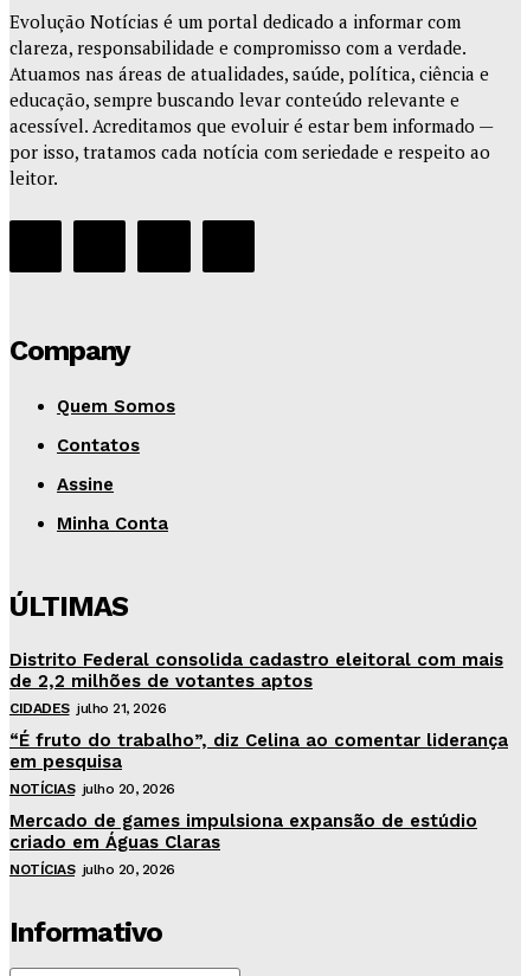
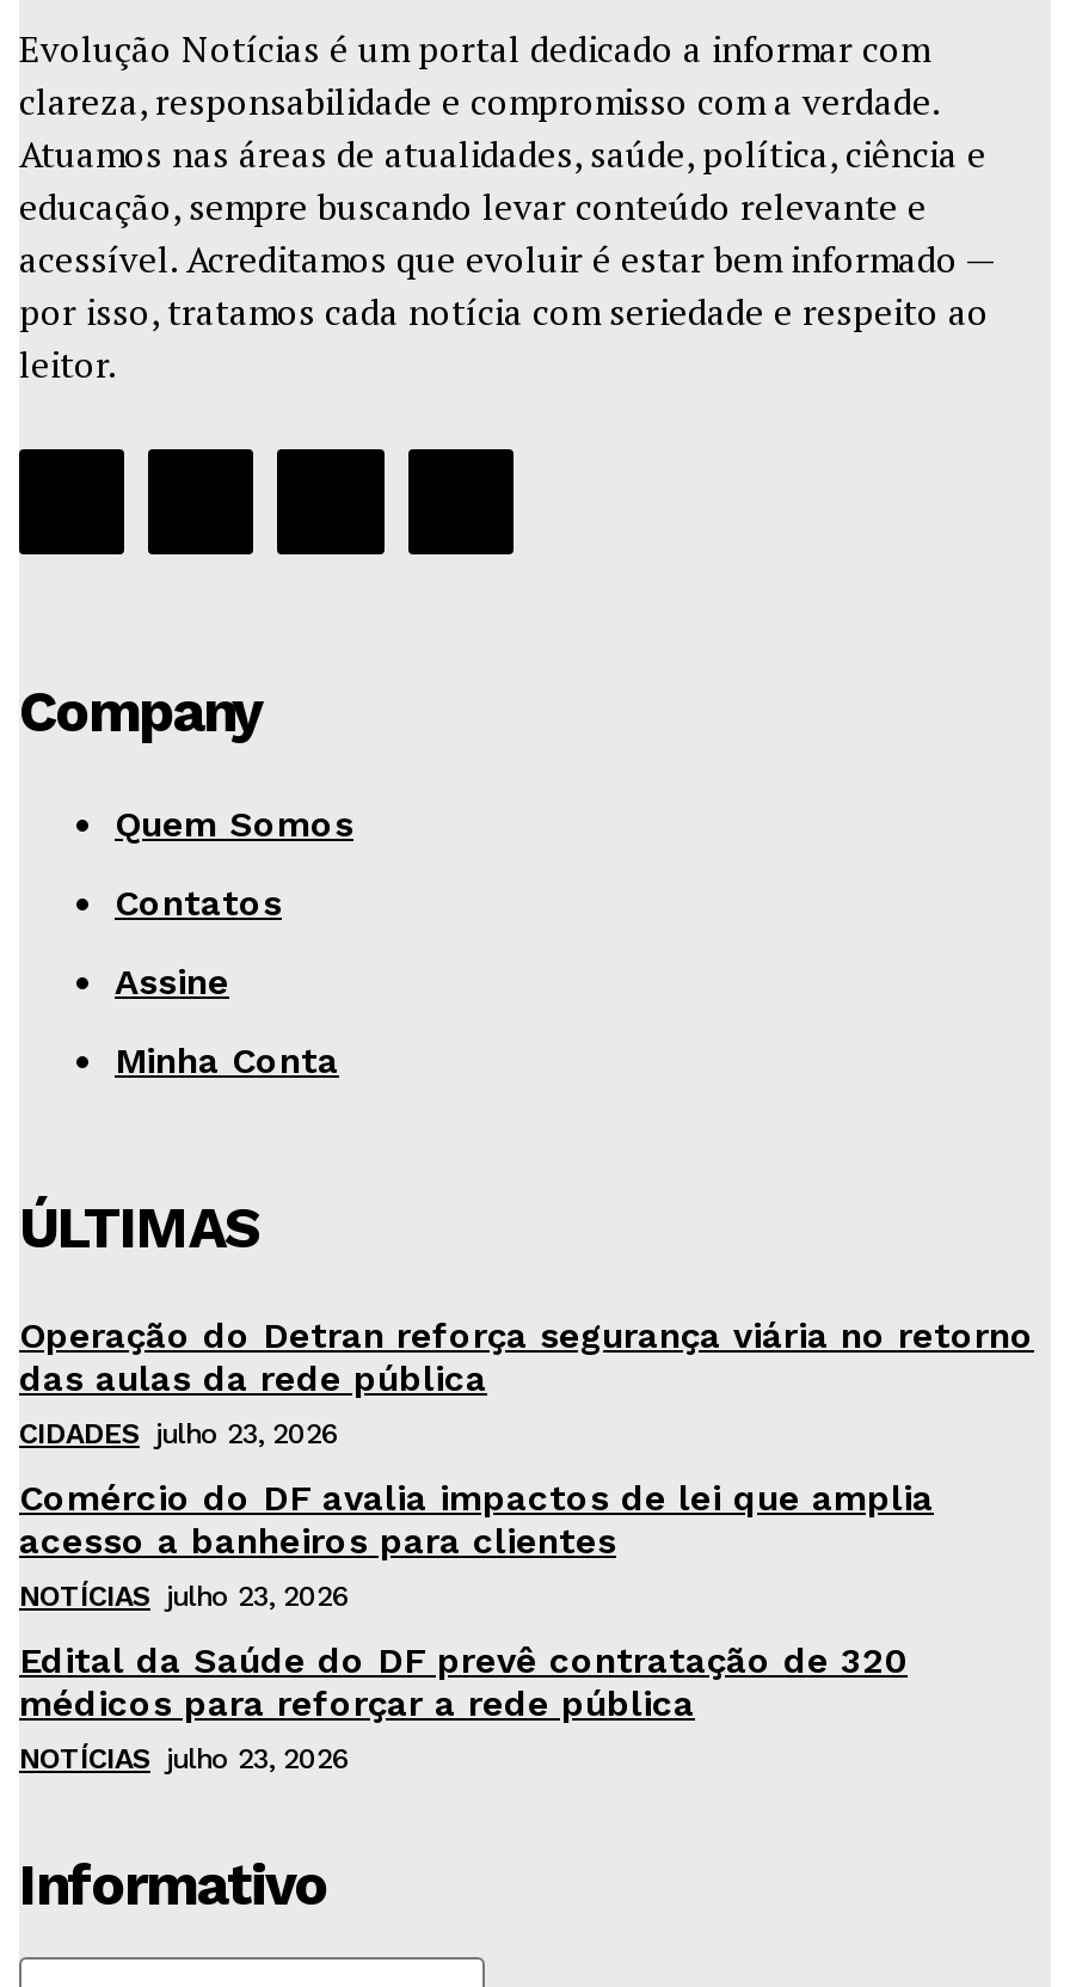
- Distrito Federal consolida cadastro eleitoral com mais
- de 2,2 milhões de votantes aptos
- CIDADES julho 21, 2026
+ Operação do Detran reforça segurança viária no retorno
+ das aulas da rede pública
+ CIDADES julho 23, 2026

- “É fruto do trabalho”, diz Celina ao comentar liderança
- em pesquisa
- NOTÍCIAS julho 20, 2026
+ Comércio do DF avalia impactos de lei que amplia
+ acesso a banheiros para clientes
+ NOTÍCIAS julho 23, 2026

- Mercado de games impulsiona expansão de estúdio
- criado em Águas Claras
- NOTÍCIAS julho 20, 2026
+ Edital da Saúde do DF prevê contratação de 320
+ médicos para reforçar a rede pública
+ NOTÍCIAS julho 23, 2026
